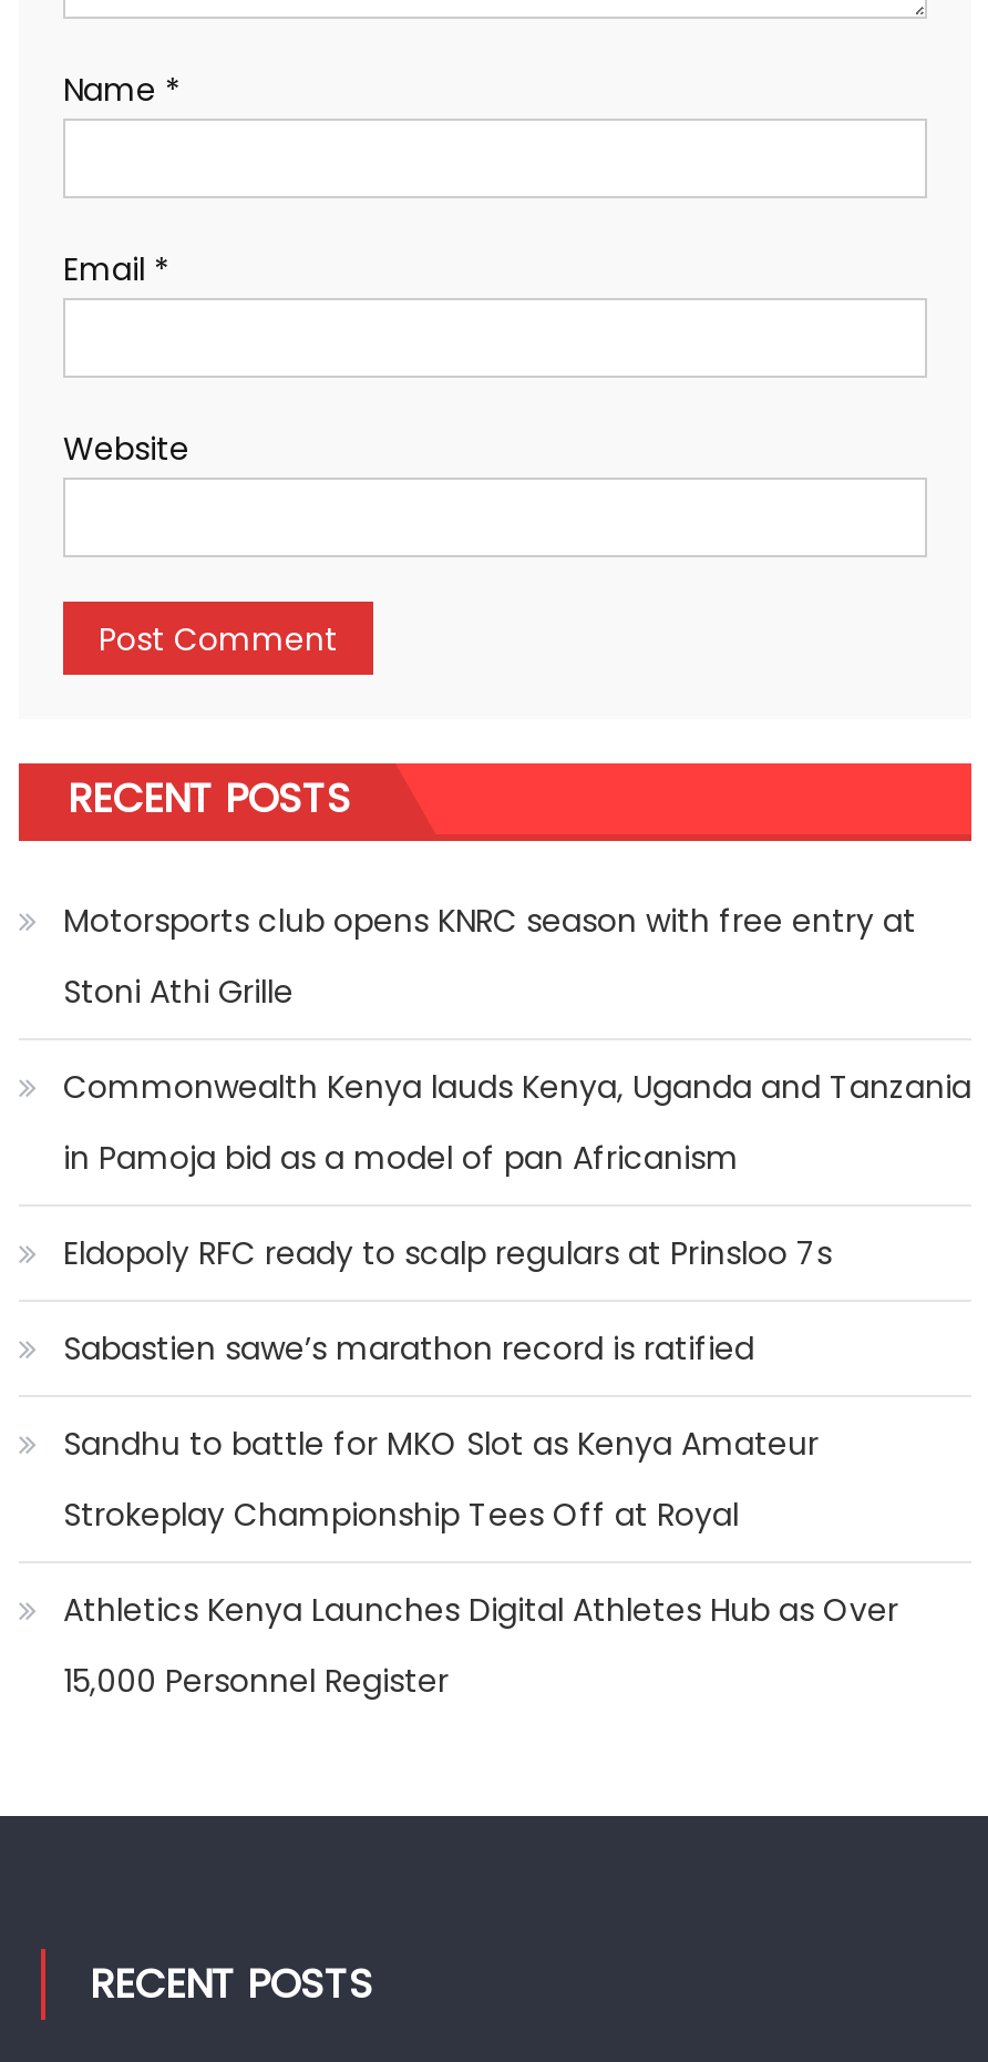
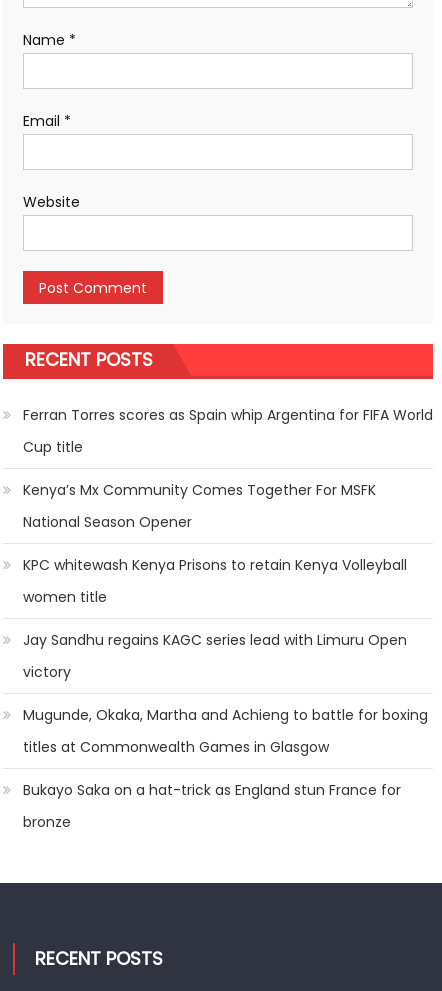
- Motorsports club opens KNRC season with free entry at
- Stoni Athi Grille
- Commonwealth Kenya lauds Kenya, Uganda and Tanzania
- in Pamoja bid as a model of pan Africanism
- Eldopoly RFC ready to scalp regulars at Prinsloo 7s
- Sabastien sawe’s marathon record is ratified
- Sandhu to battle for MKO Slot as Kenya Amateur
- Strokeplay Championship Tees Off at Royal
- Athletics Kenya Launches Digital Athletes Hub as Over
- 15,000 Personnel Register
+ Ferran Torres scores as Spain whip Argentina for FIFA World
+ Cup title
+ Kenya’s Mx Community Comes Together For MSFK
+ National Season Opener
+ KPC whitewash Kenya Prisons to retain Kenya Volleyball
+ women title
+ Jay Sandhu regains KAGC series lead with Limuru Open
+ victory
+ Mugunde, Okaka, Martha and Achieng to battle for boxing
+ titles at Commonwealth Games in Glasgow
+ Bukayo Saka on a hat-trick as England stun France for
+ bronze
